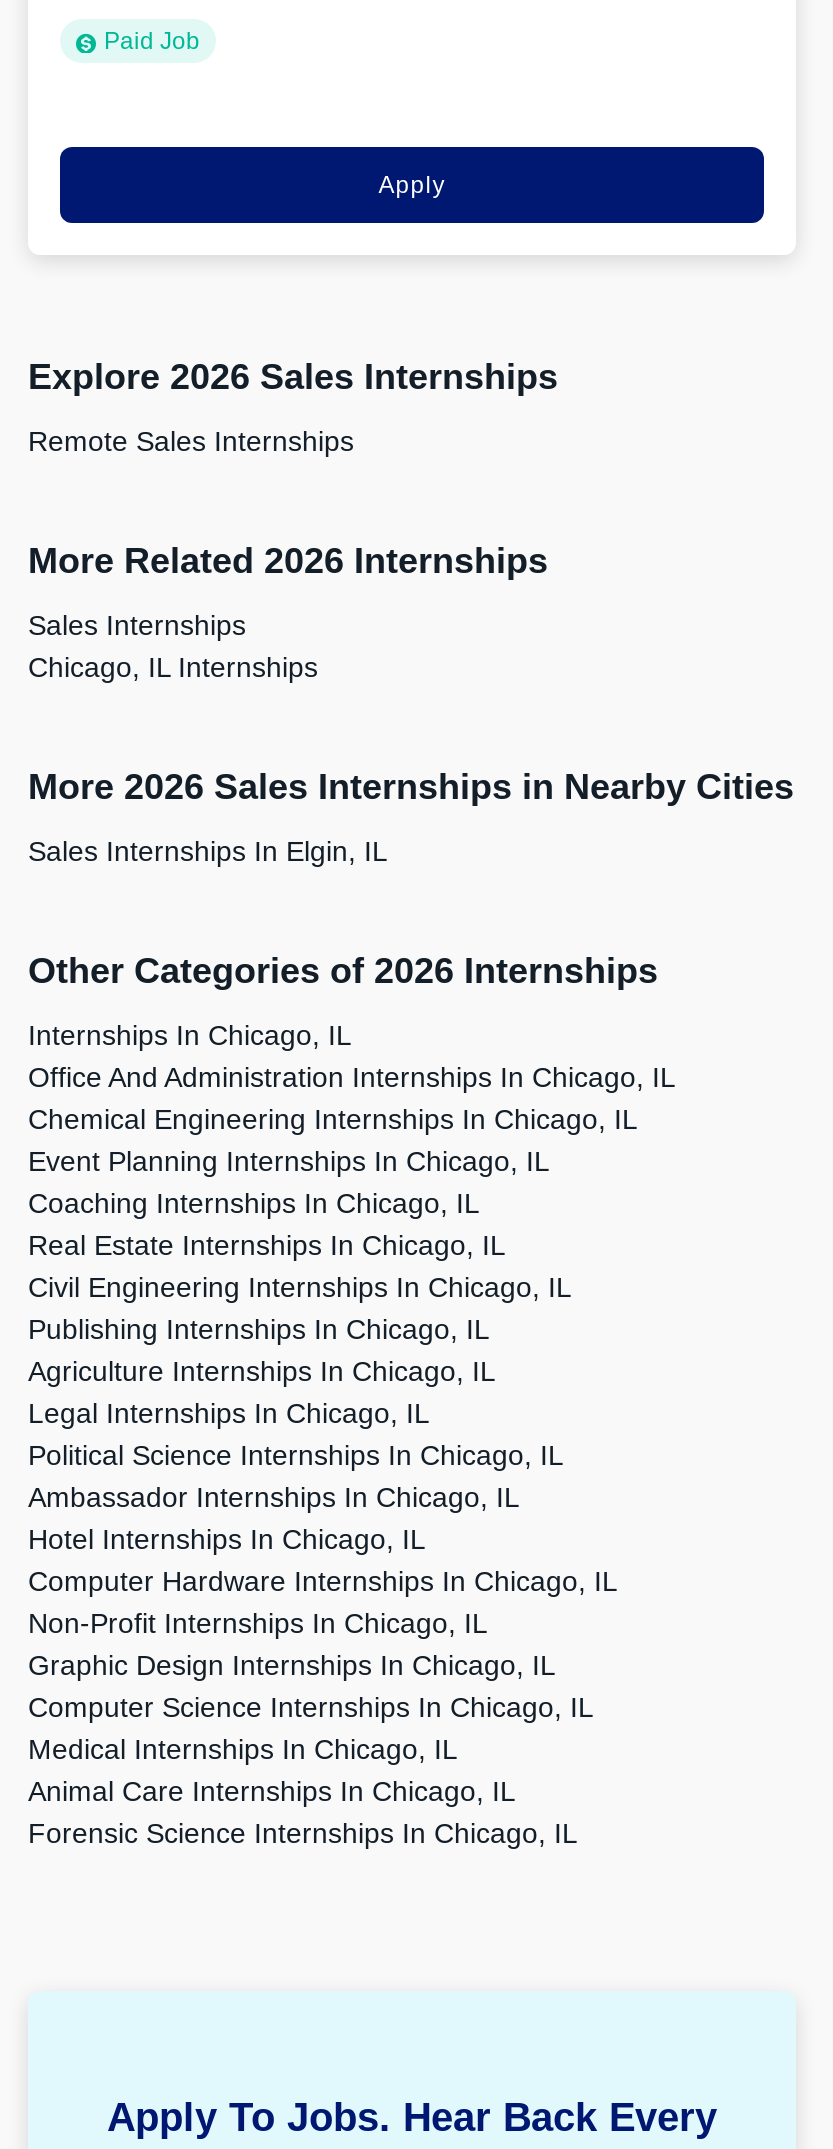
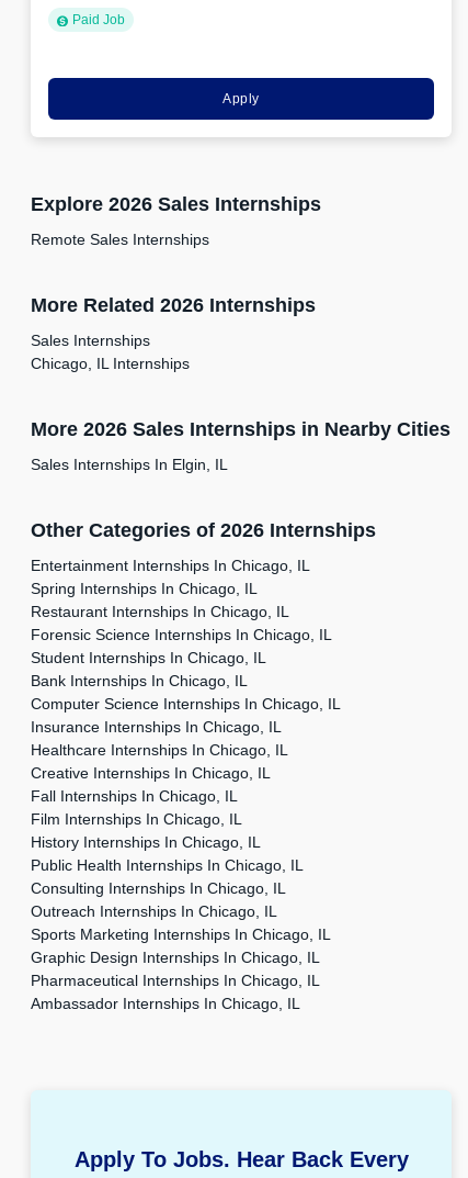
- Internships In Chicago, IL
- Office And Administration Internships In Chicago, IL
- Chemical Engineering Internships In Chicago, IL
- Event Planning Internships In Chicago, IL
- Coaching Internships In Chicago, IL
- Real Estate Internships In Chicago, IL
- Civil Engineering Internships In Chicago, IL
- Publishing Internships In Chicago, IL
- Agriculture Internships In Chicago, IL
- Legal Internships In Chicago, IL
- Political Science Internships In Chicago, IL
- Hotel Internships In Chicago, IL
- Computer Hardware Internships In Chicago, IL
- Non-Profit Internships In Chicago, IL
- Medical Internships In Chicago, IL
- Animal Care Internships In Chicago, IL
+ Entertainment Internships In Chicago, IL
+ Spring Internships In Chicago, IL
+ Restaurant Internships In Chicago, IL

moved down: Ambassador Internships In Chicago, IL

moved down: Graphic Design Internships In Chicago, IL

moved down: Computer Science Internships In Chicago, IL

moved up: Forensic Science Internships In Chicago, IL

+ Student Internships In Chicago, IL
+ Bank Internships In Chicago, IL
+ Insurance Internships In Chicago, IL
+ Healthcare Internships In Chicago, IL
+ Creative Internships In Chicago, IL
+ Fall Internships In Chicago, IL
+ Film Internships In Chicago, IL
+ History Internships In Chicago, IL
+ Public Health Internships In Chicago, IL
+ Consulting Internships In Chicago, IL
+ Outreach Internships In Chicago, IL
+ Sports Marketing Internships In Chicago, IL
+ Pharmaceutical Internships In Chicago, IL
